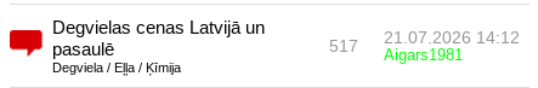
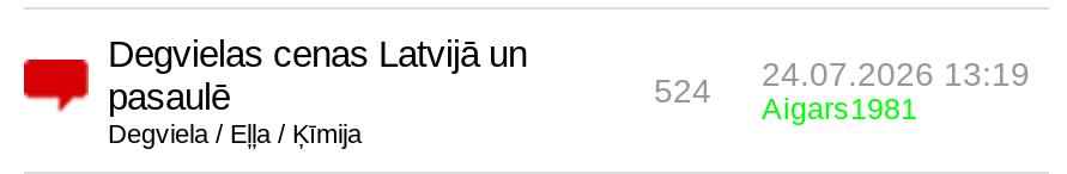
- 21.07.2026 14:12
+ 24.07.2026 13:19

- 517
+ 524
